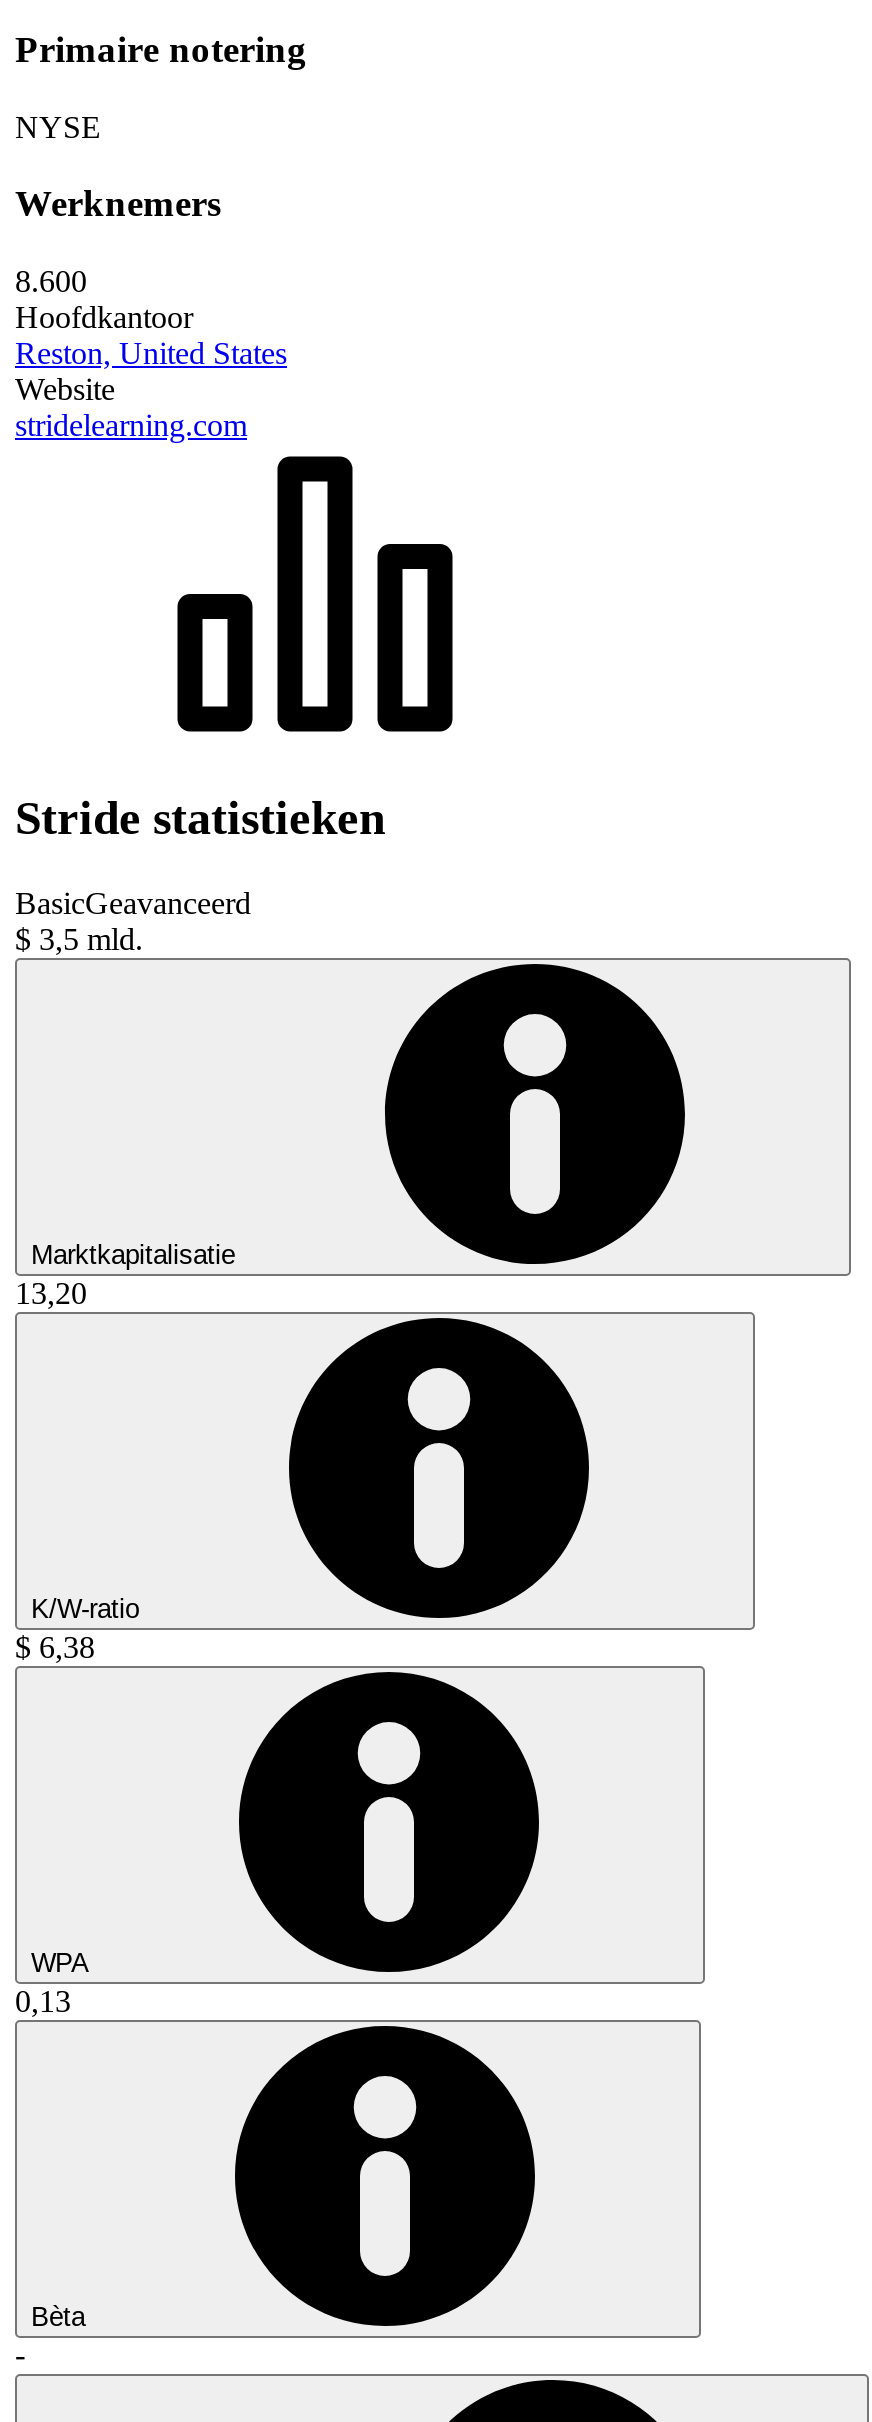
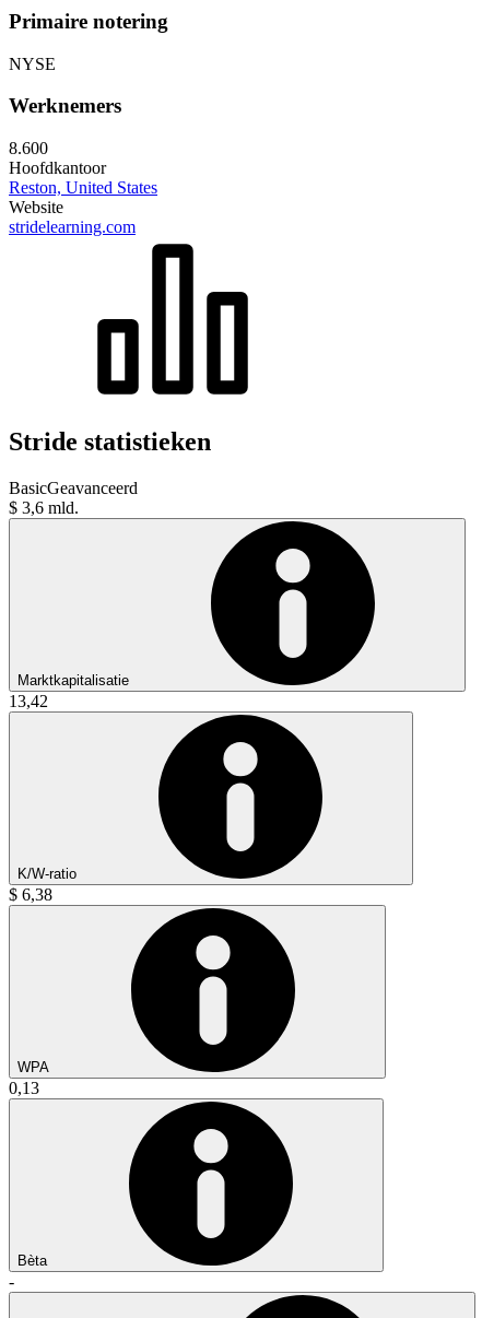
- $ 3,5 mld.
+ $ 3,6 mld.

- 13,20
+ 13,42
